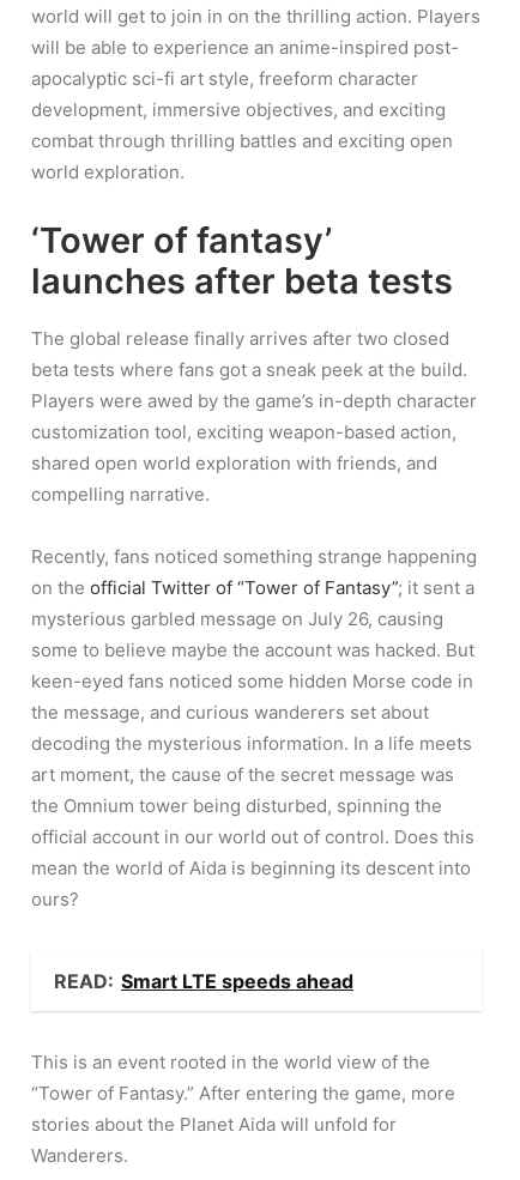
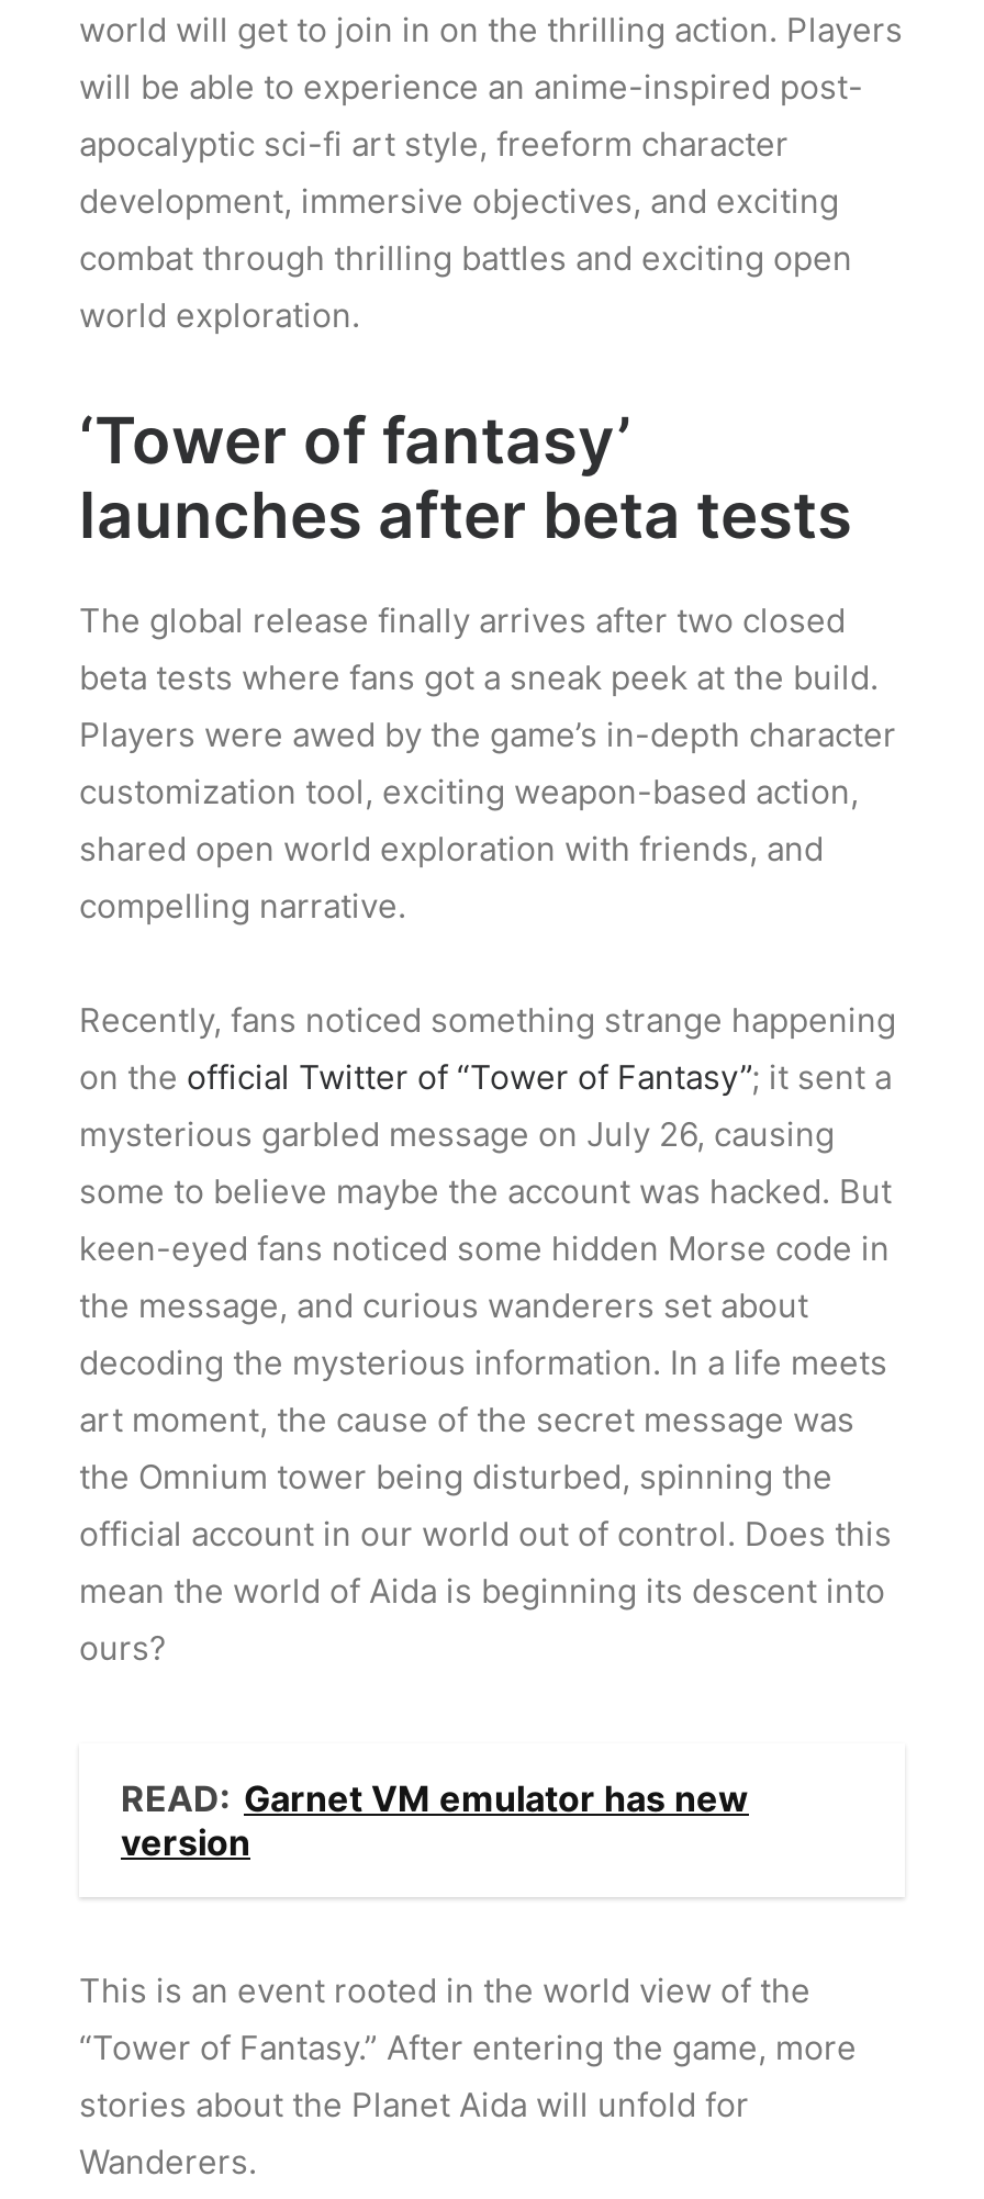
- READ: Smart LTE speeds ahead
+ READ: Garnet VM emulator has new
+ version
